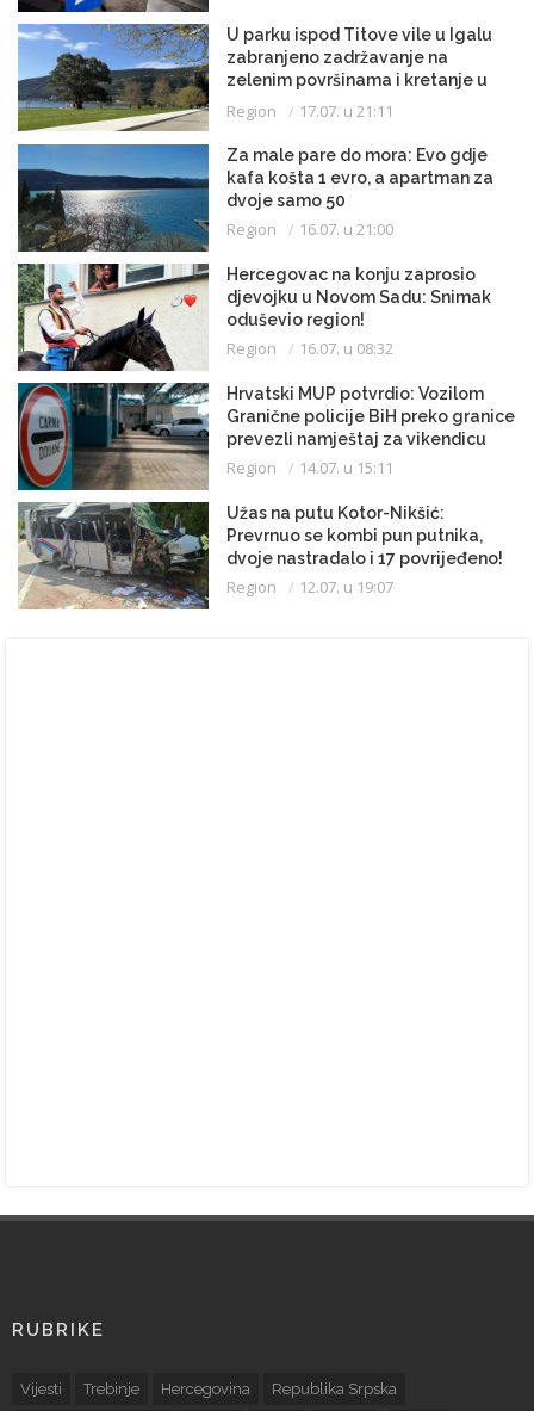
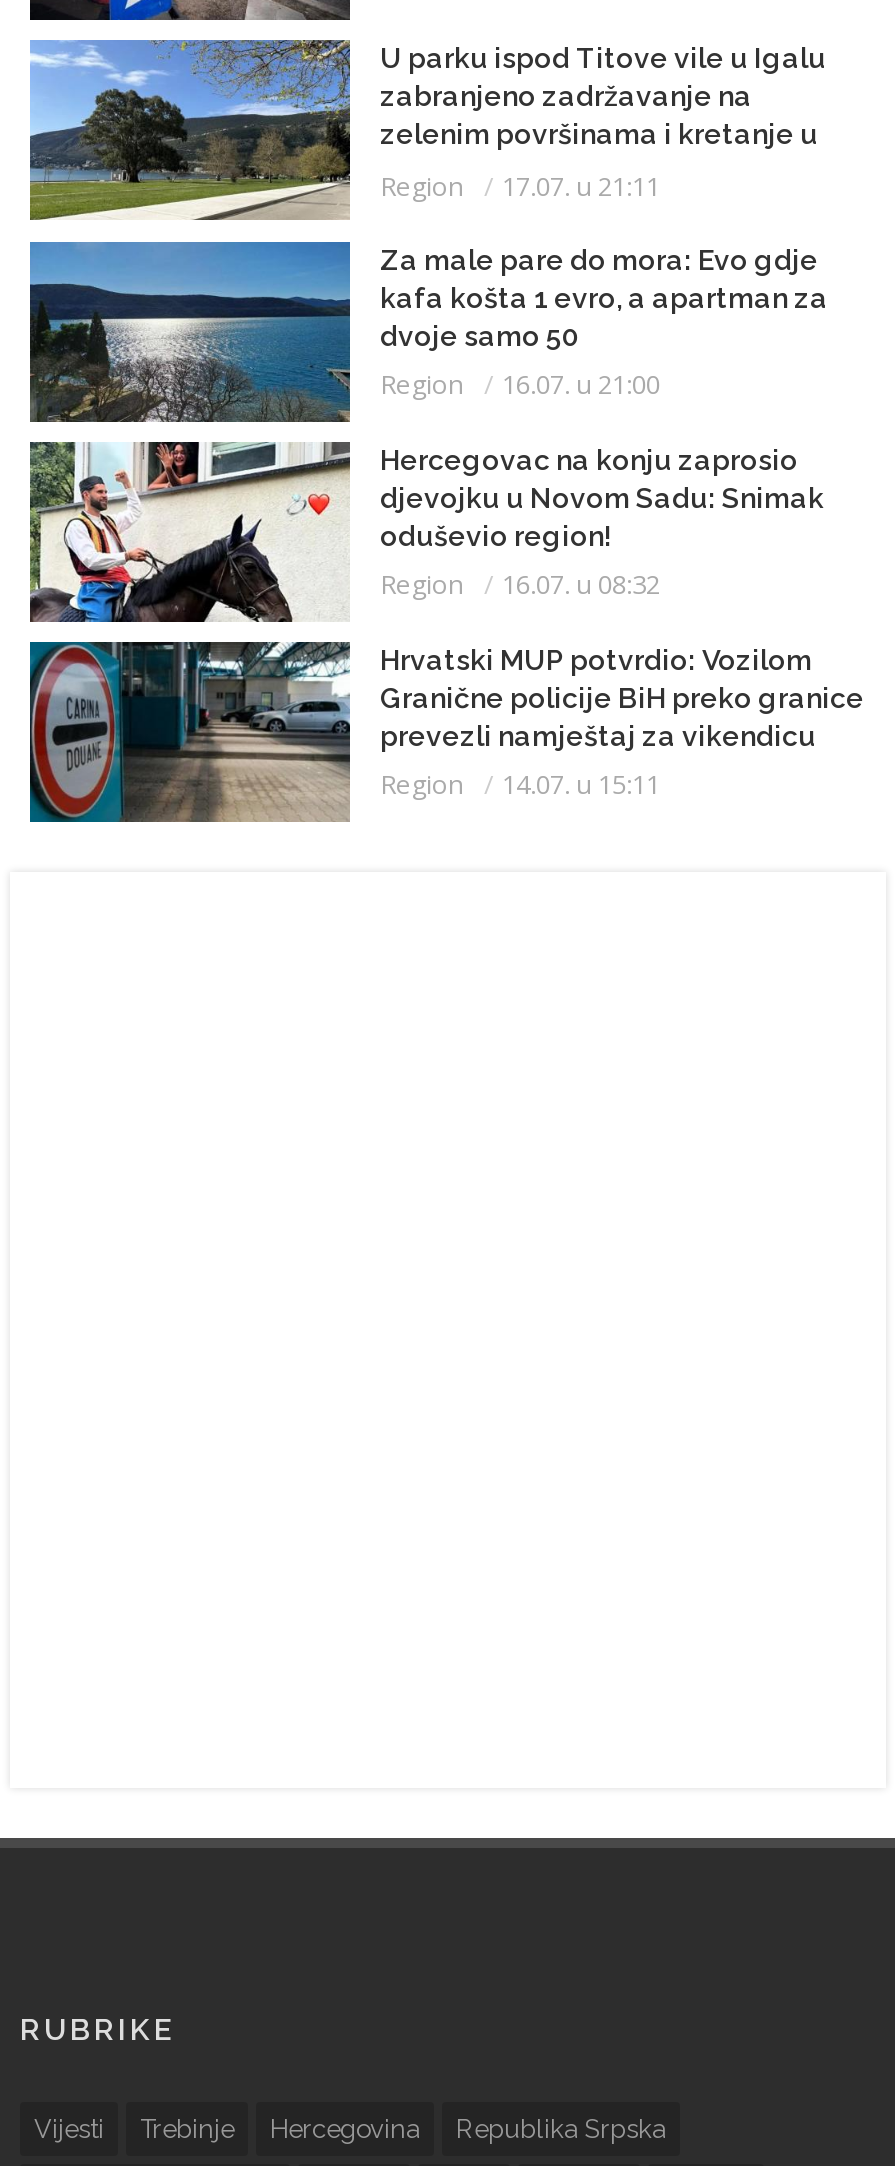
- [image]
- Užas na putu Kotor-Nikšić:
- Prevrnuo se kombi pun putnika,
- dvoje nastradalo i 17 povrijeđeno!
- Region
- 12.07. u 19:07
